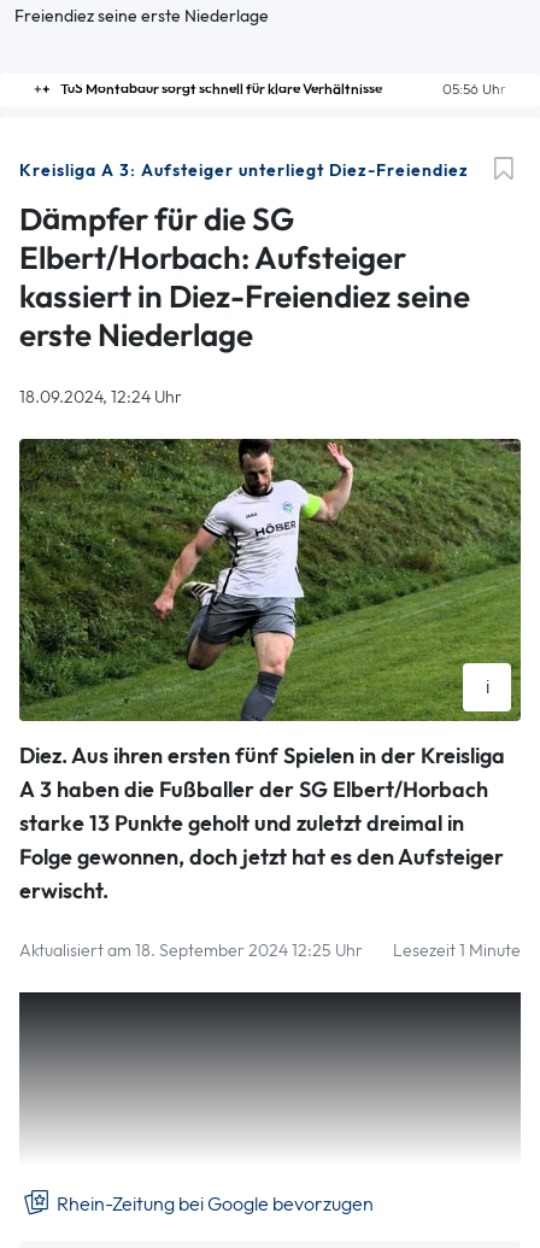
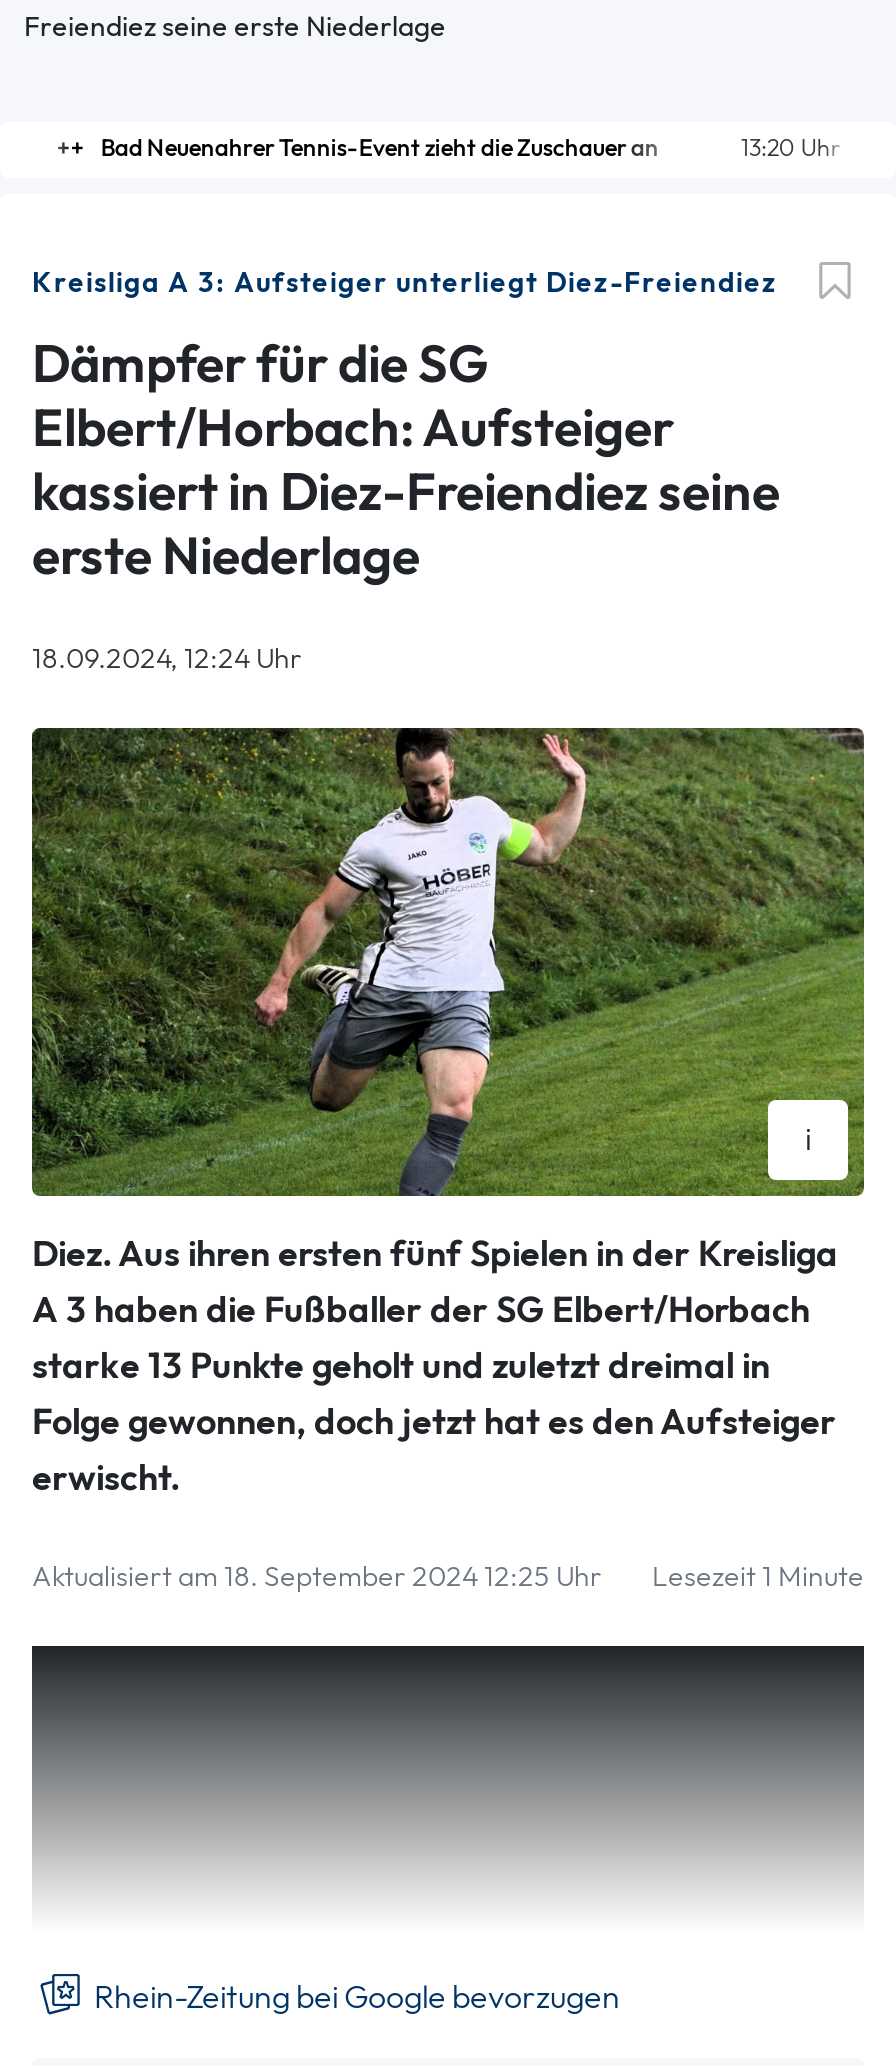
- 05:56 Uhr
- TuS Montabaur sorgt schnell für klare Verhältnisse
+ 13:20 Uhr
+ Bad Neuenahrer Tennis-Event zieht die Zuschauer an
